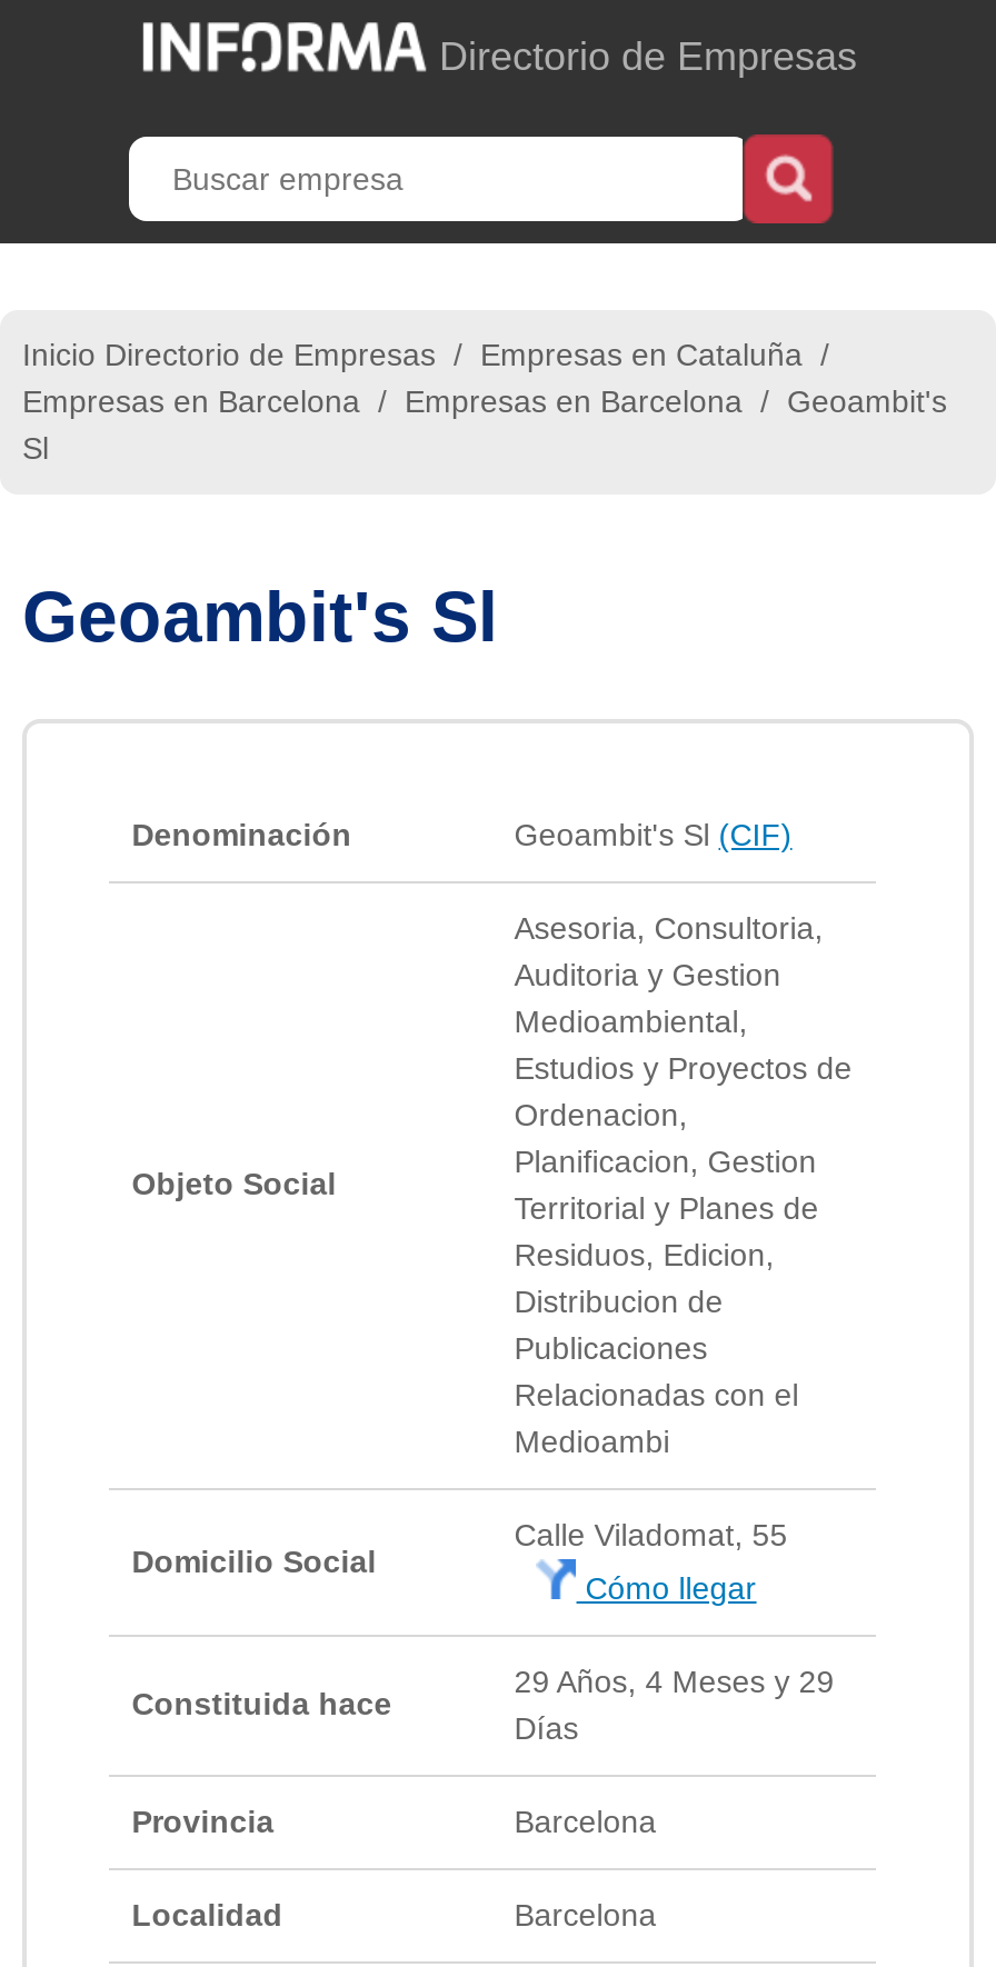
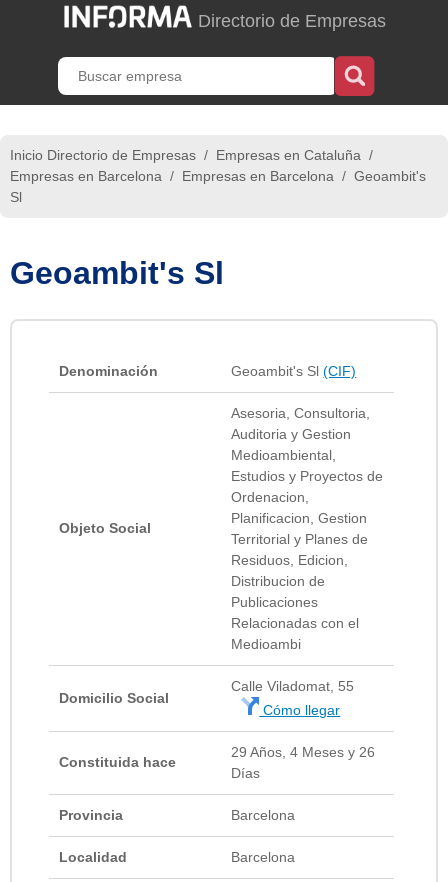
- 29 Años, 4 Meses y 29
+ 29 Años, 4 Meses y 26
